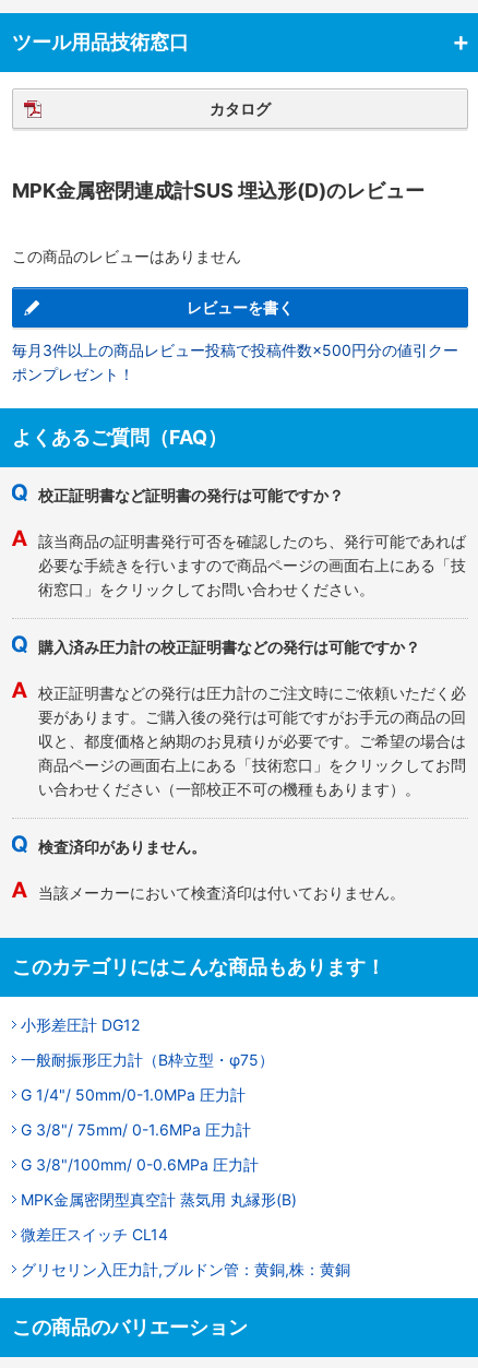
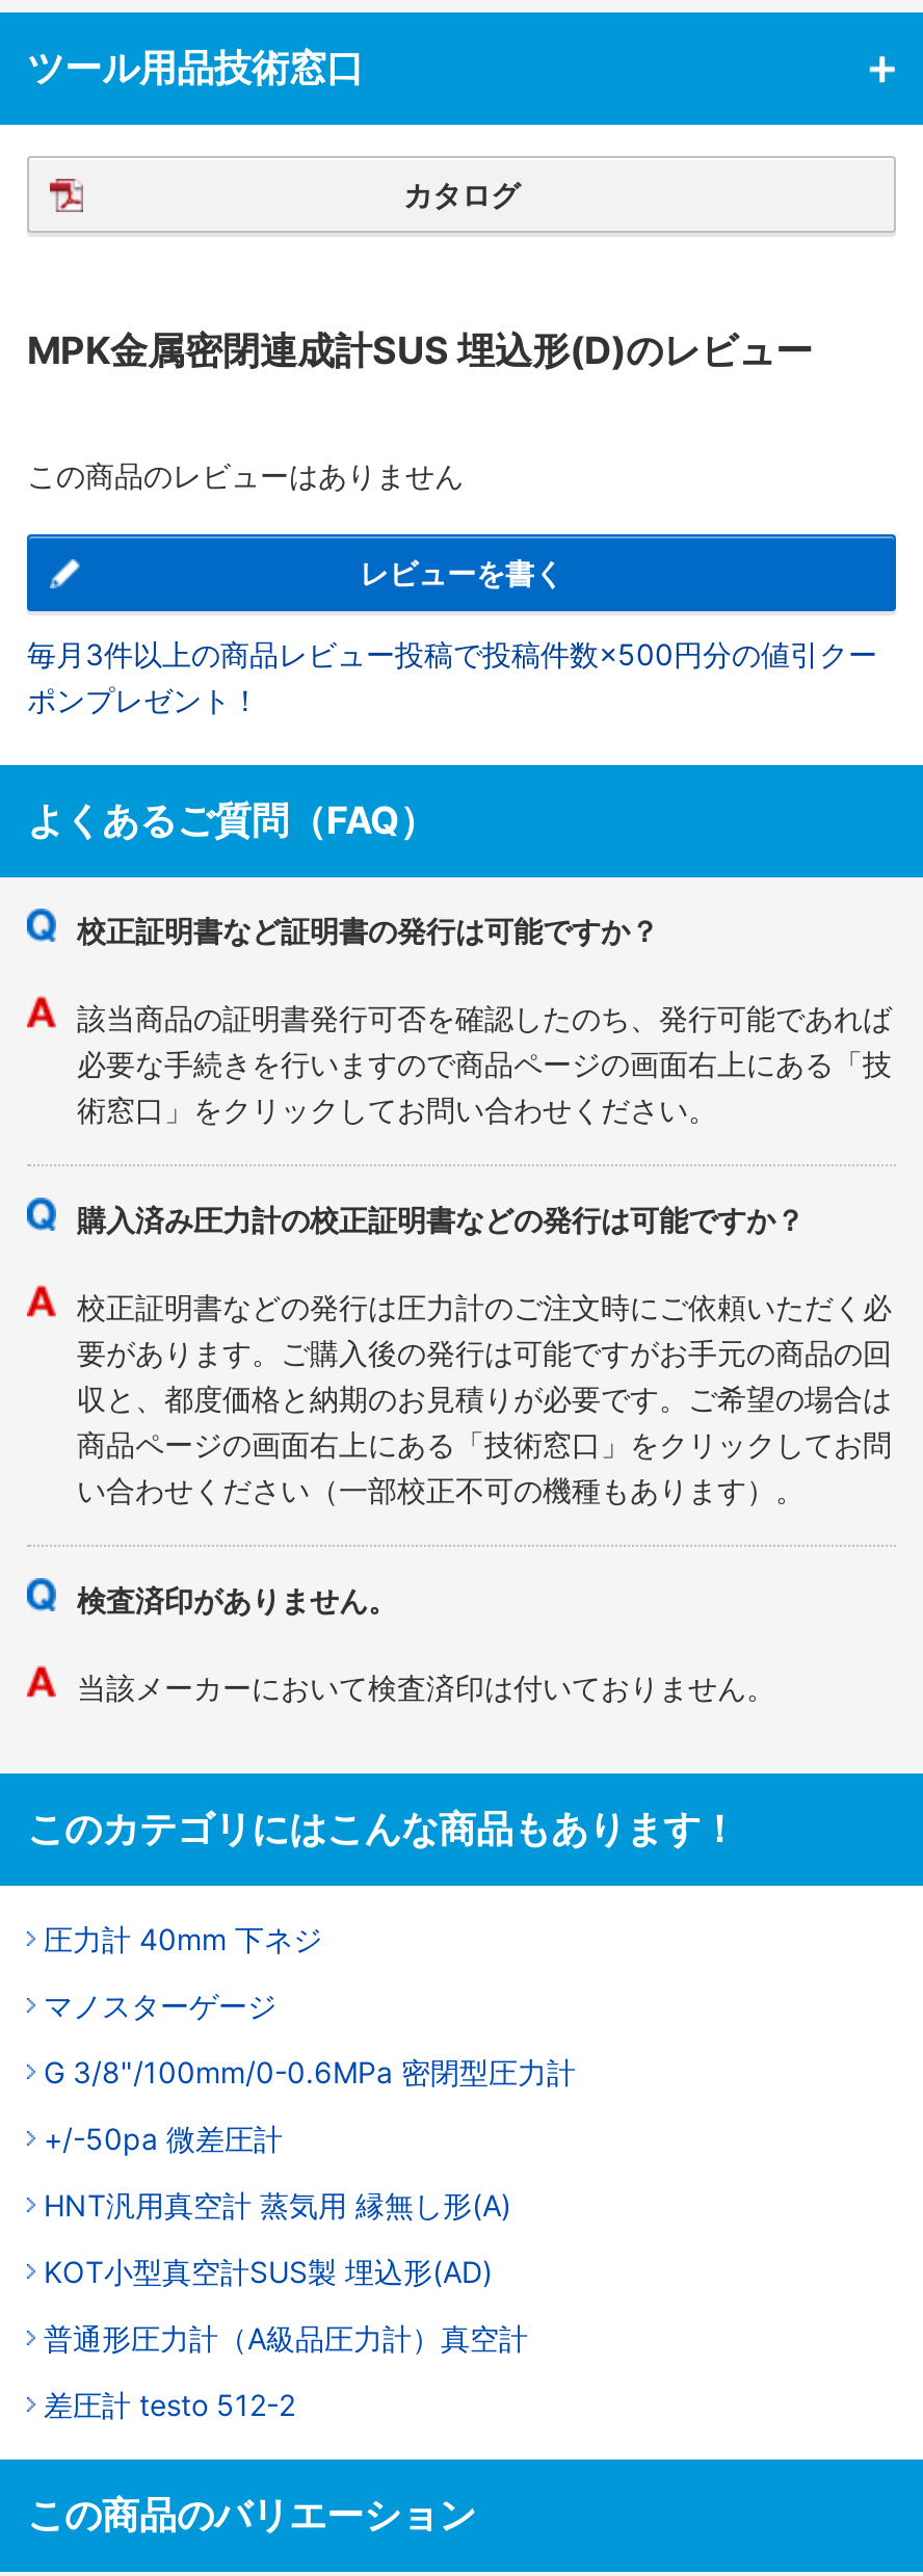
- 小形差圧計 DG12
+ 圧力計 40mm 下ネジ

- 一般耐振形圧力計（B枠立型・φ75）
+ マノスターゲージ

- G 1/4"/ 50mm/0-1.0MPa 圧力計
+ G 3/8"/100mm/0-0.6MPa 密閉型圧力計

- G 3/8"/ 75mm/ 0-1.6MPa 圧力計
+ +/-50pa 微差圧計

- G 3/8"/100mm/ 0-0.6MPa 圧力計
+ HNT汎用真空計 蒸気用 縁無し形(A)

- MPK金属密閉型真空計 蒸気用 丸縁形(B)
+ KOT小型真空計SUS製 埋込形(AD)

- 微差圧スイッチ CL14
+ 普通形圧力計（A級品圧力計）真空計

- グリセリン入圧力計,ブルドン管：黄銅,株：黄銅
+ 差圧計 testo 512-2
